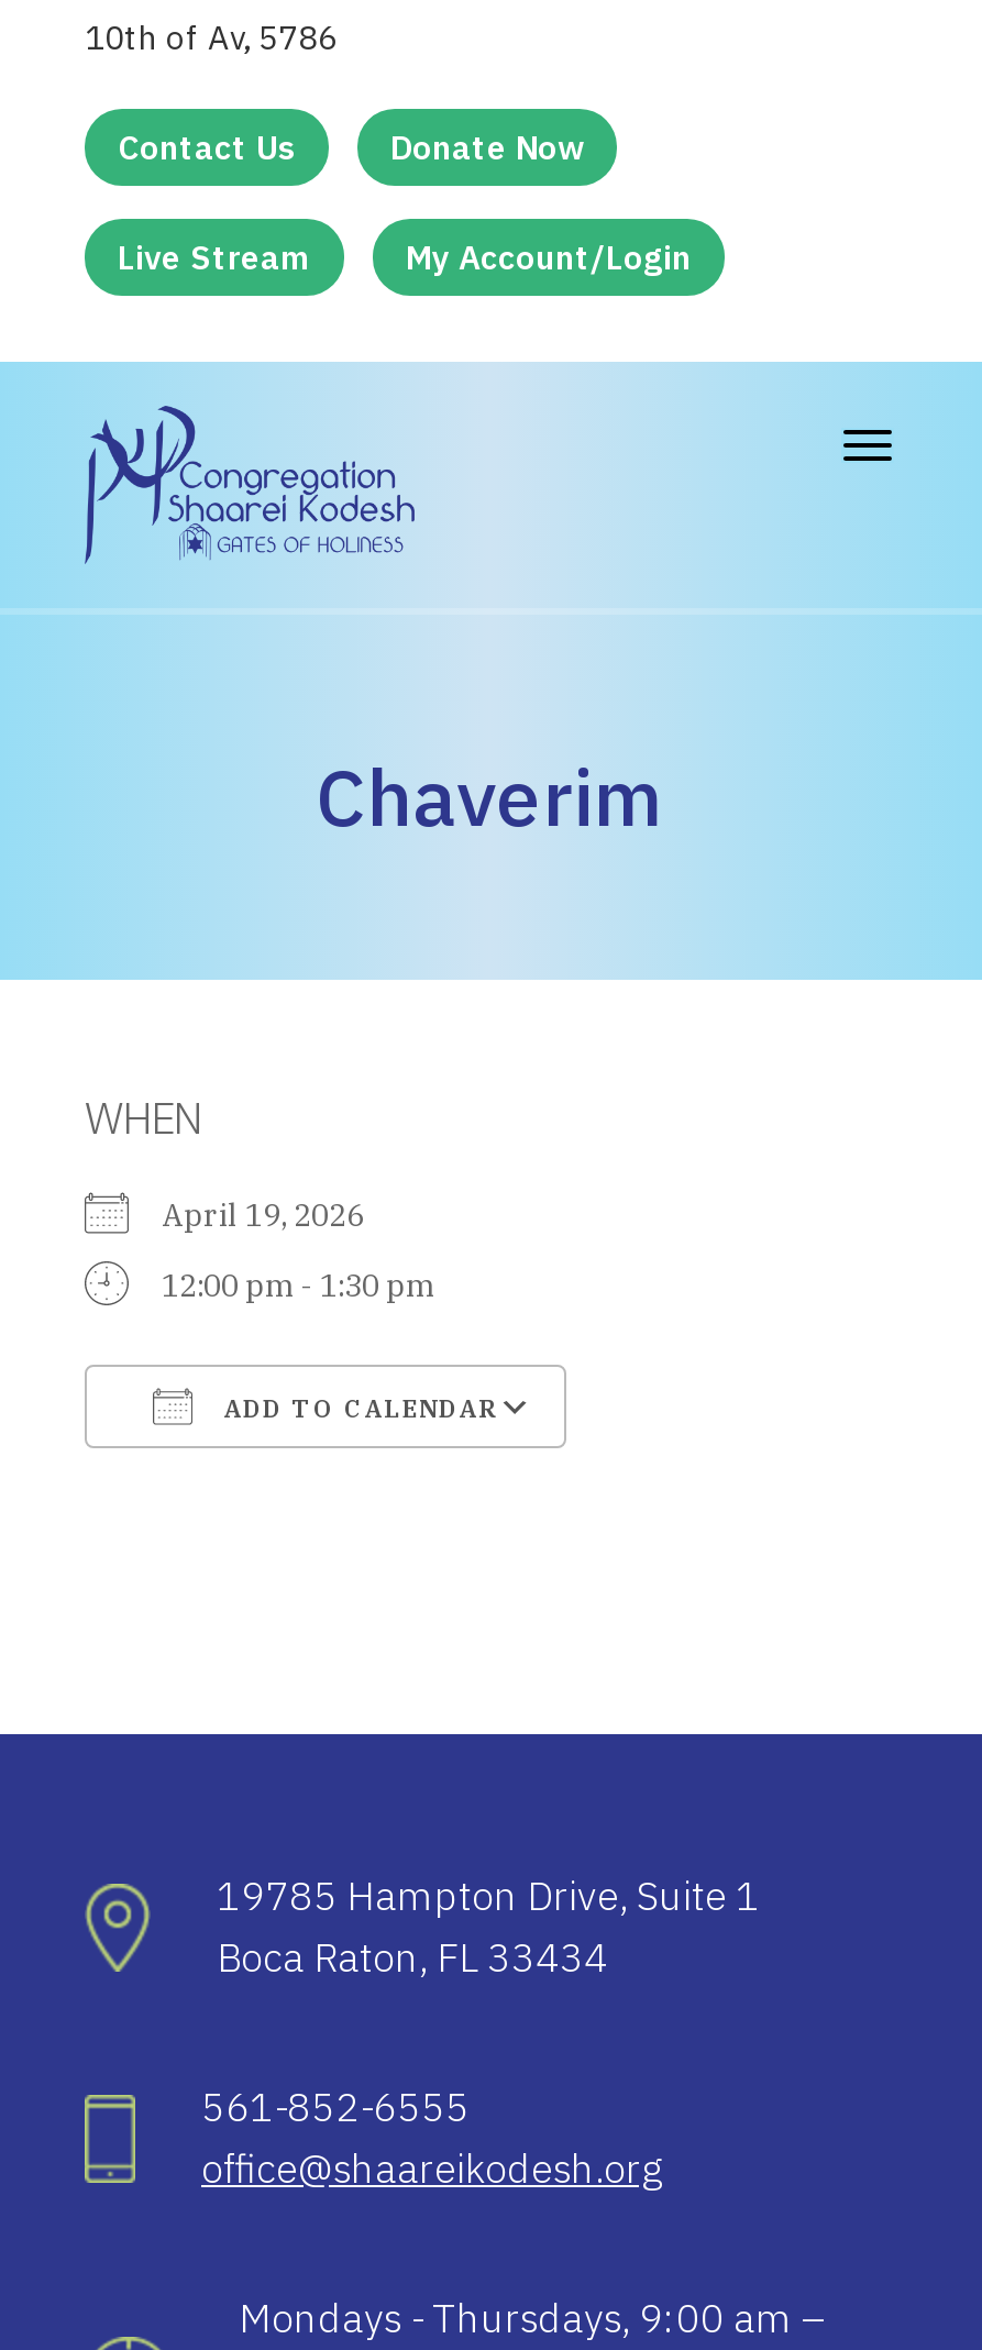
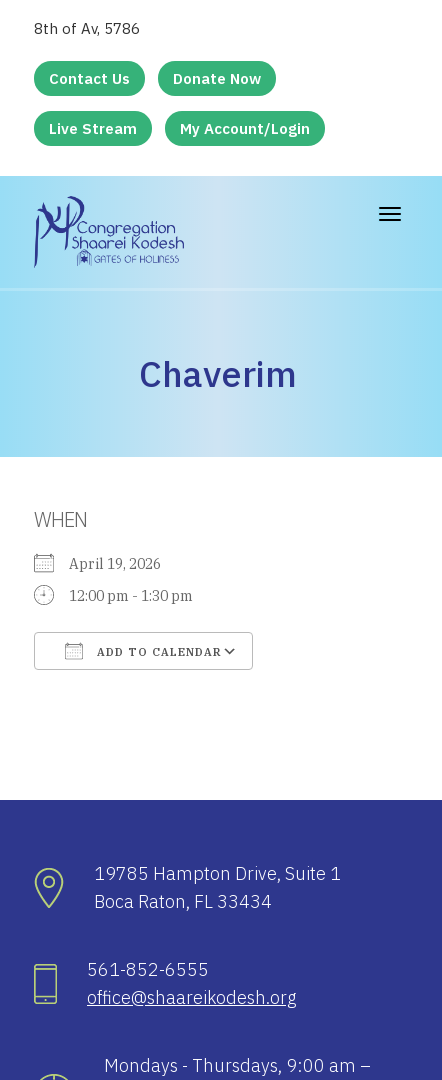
- 10th of Av, 5786
+ 8th of Av, 5786
